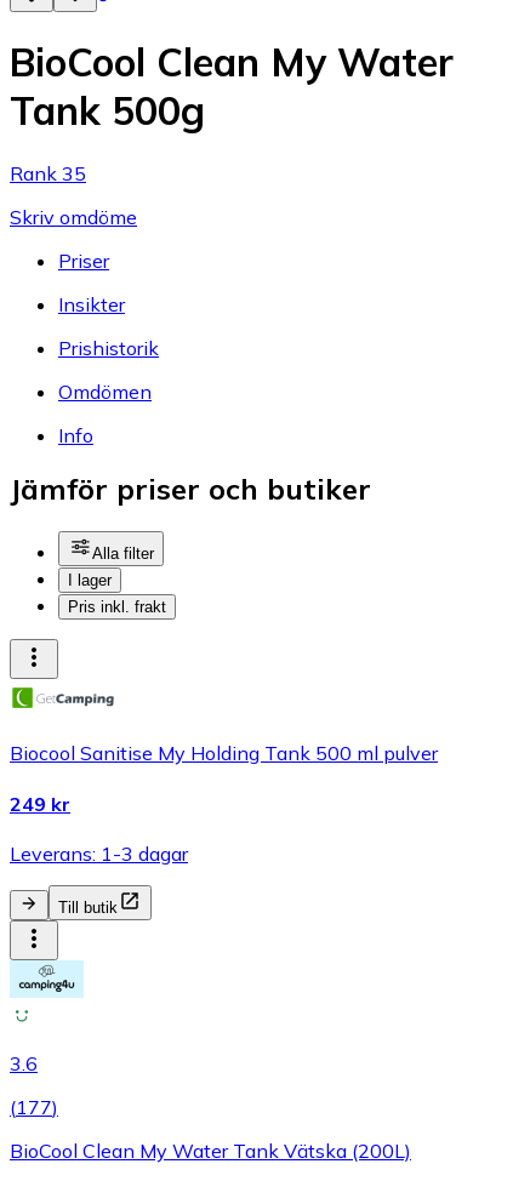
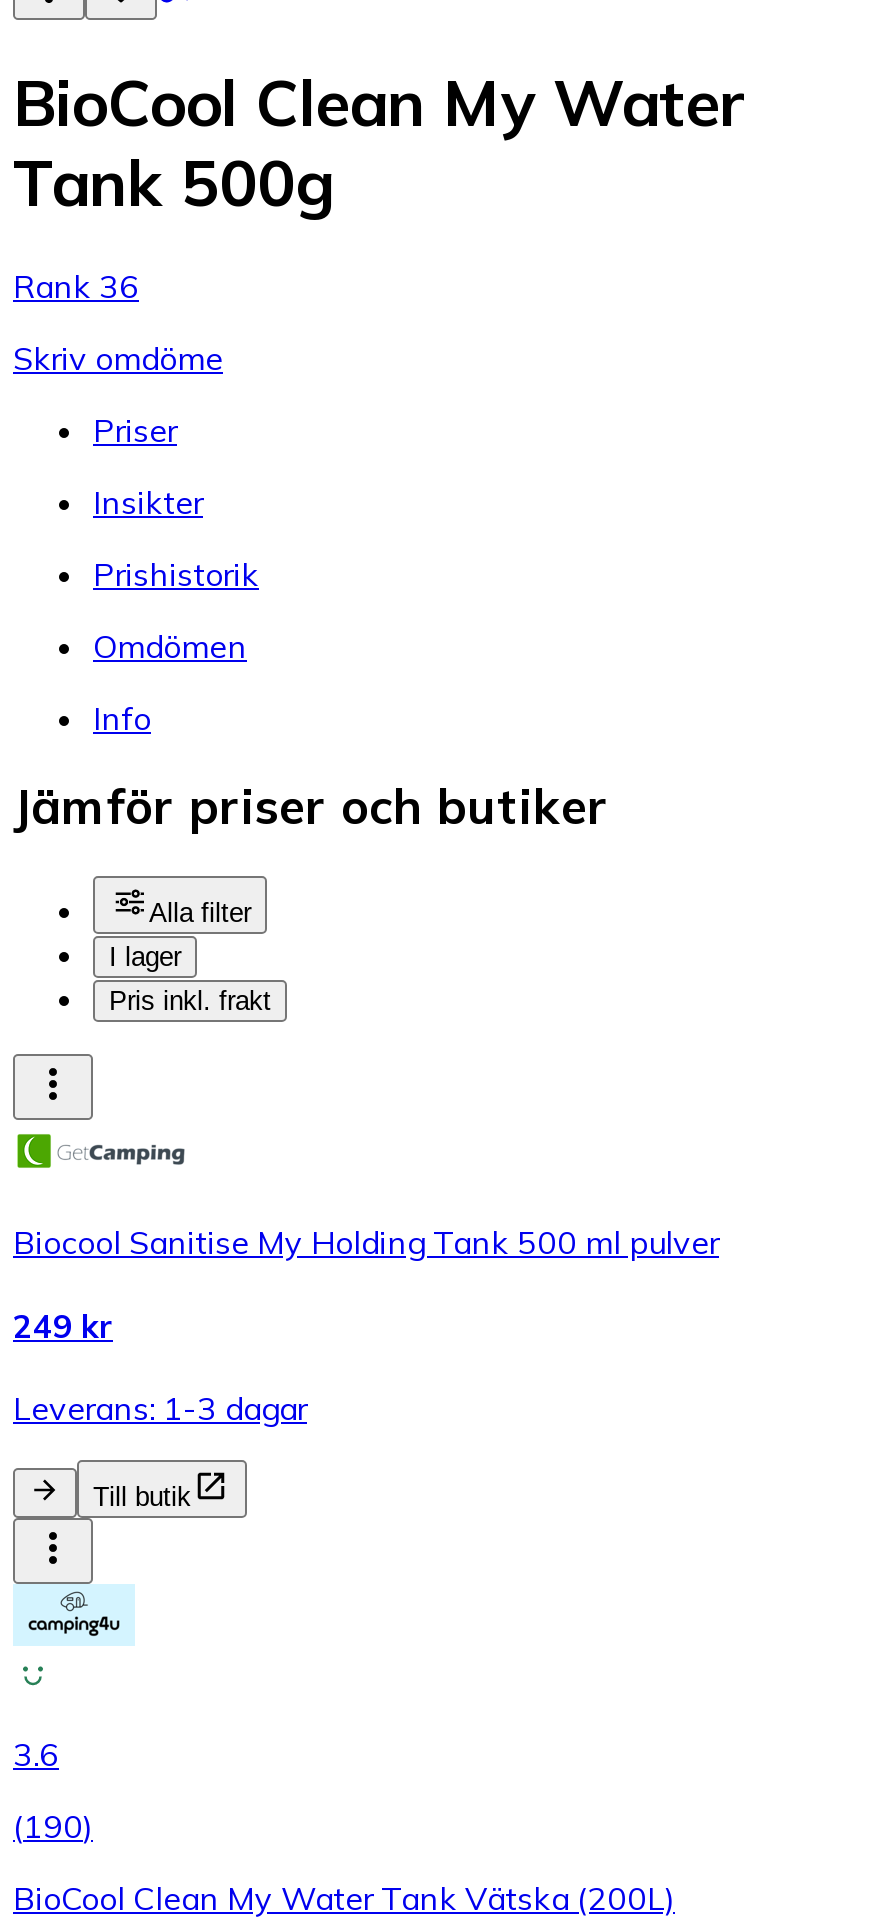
- Rank 35
+ Rank 36

- (177)
+ (190)
